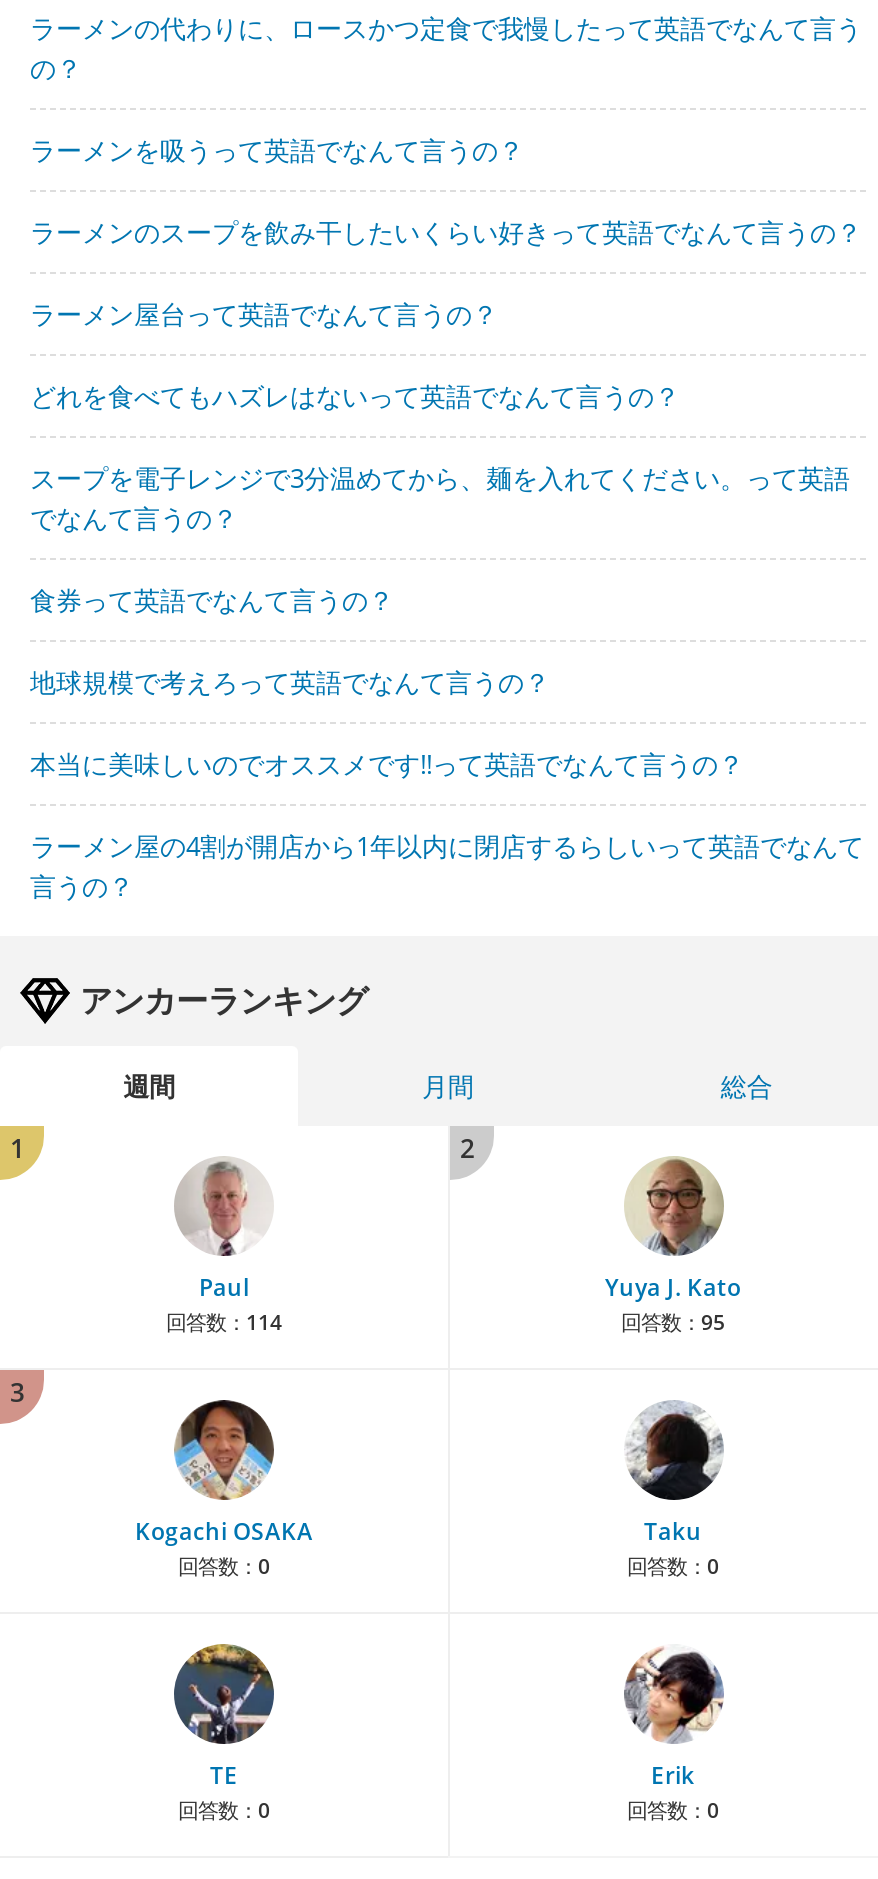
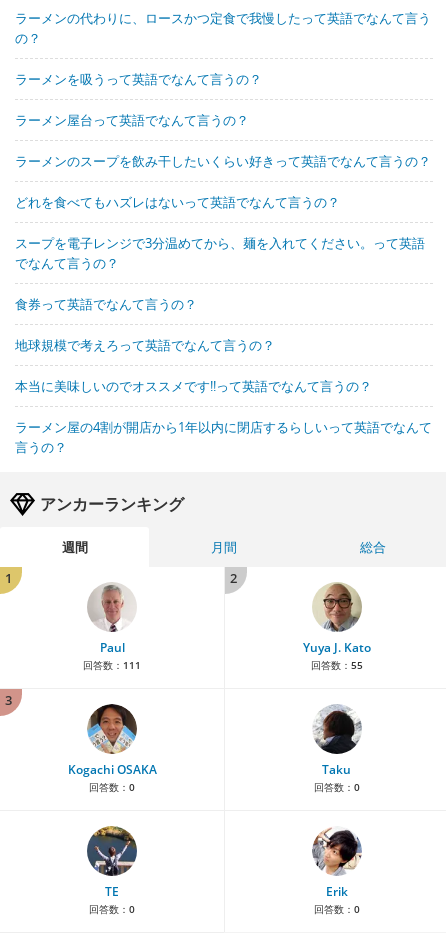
moved down: ラーメンのスープを飲み干したいくらい好きって英語でなんて言うの？

moved up: ラーメン屋台って英語でなんて言うの？

- 回答数：114
+ 回答数：111

- 回答数：95
+ 回答数：55
